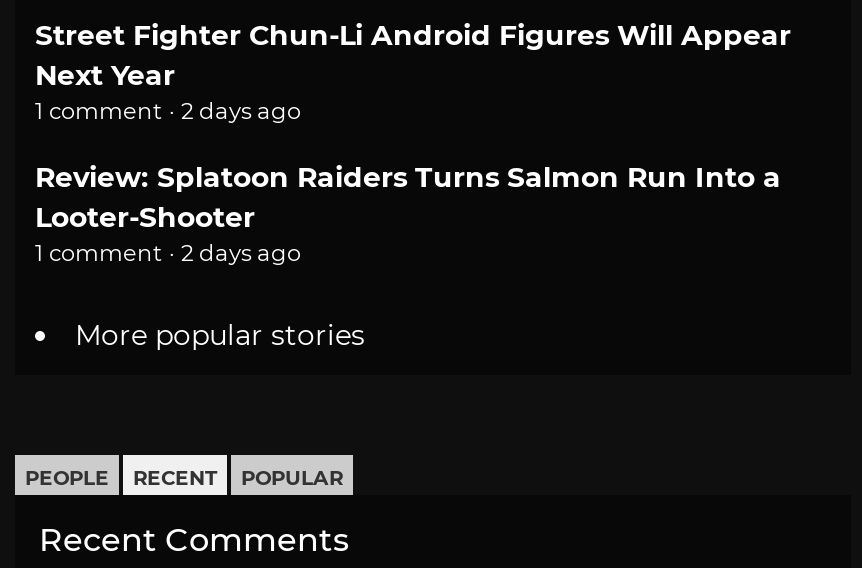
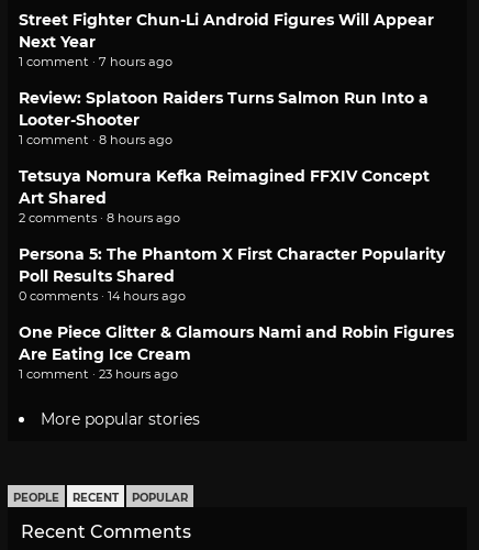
- 1 comment · 2 days ago
+ 1 comment · 7 hours ago

- 1 comment · 2 days ago
+ 1 comment · 8 hours ago
+ Tetsuya Nomura Kefka Reimagined FFXIV Concept
+ Art Shared
+ 2 comments · 8 hours ago
+ Persona 5: The Phantom X First Character Popularity
+ Poll Results Shared
+ 0 comments · 14 hours ago
+ One Piece Glitter & Glamours Nami and Robin Figures
+ Are Eating Ice Cream
+ 1 comment · 23 hours ago
